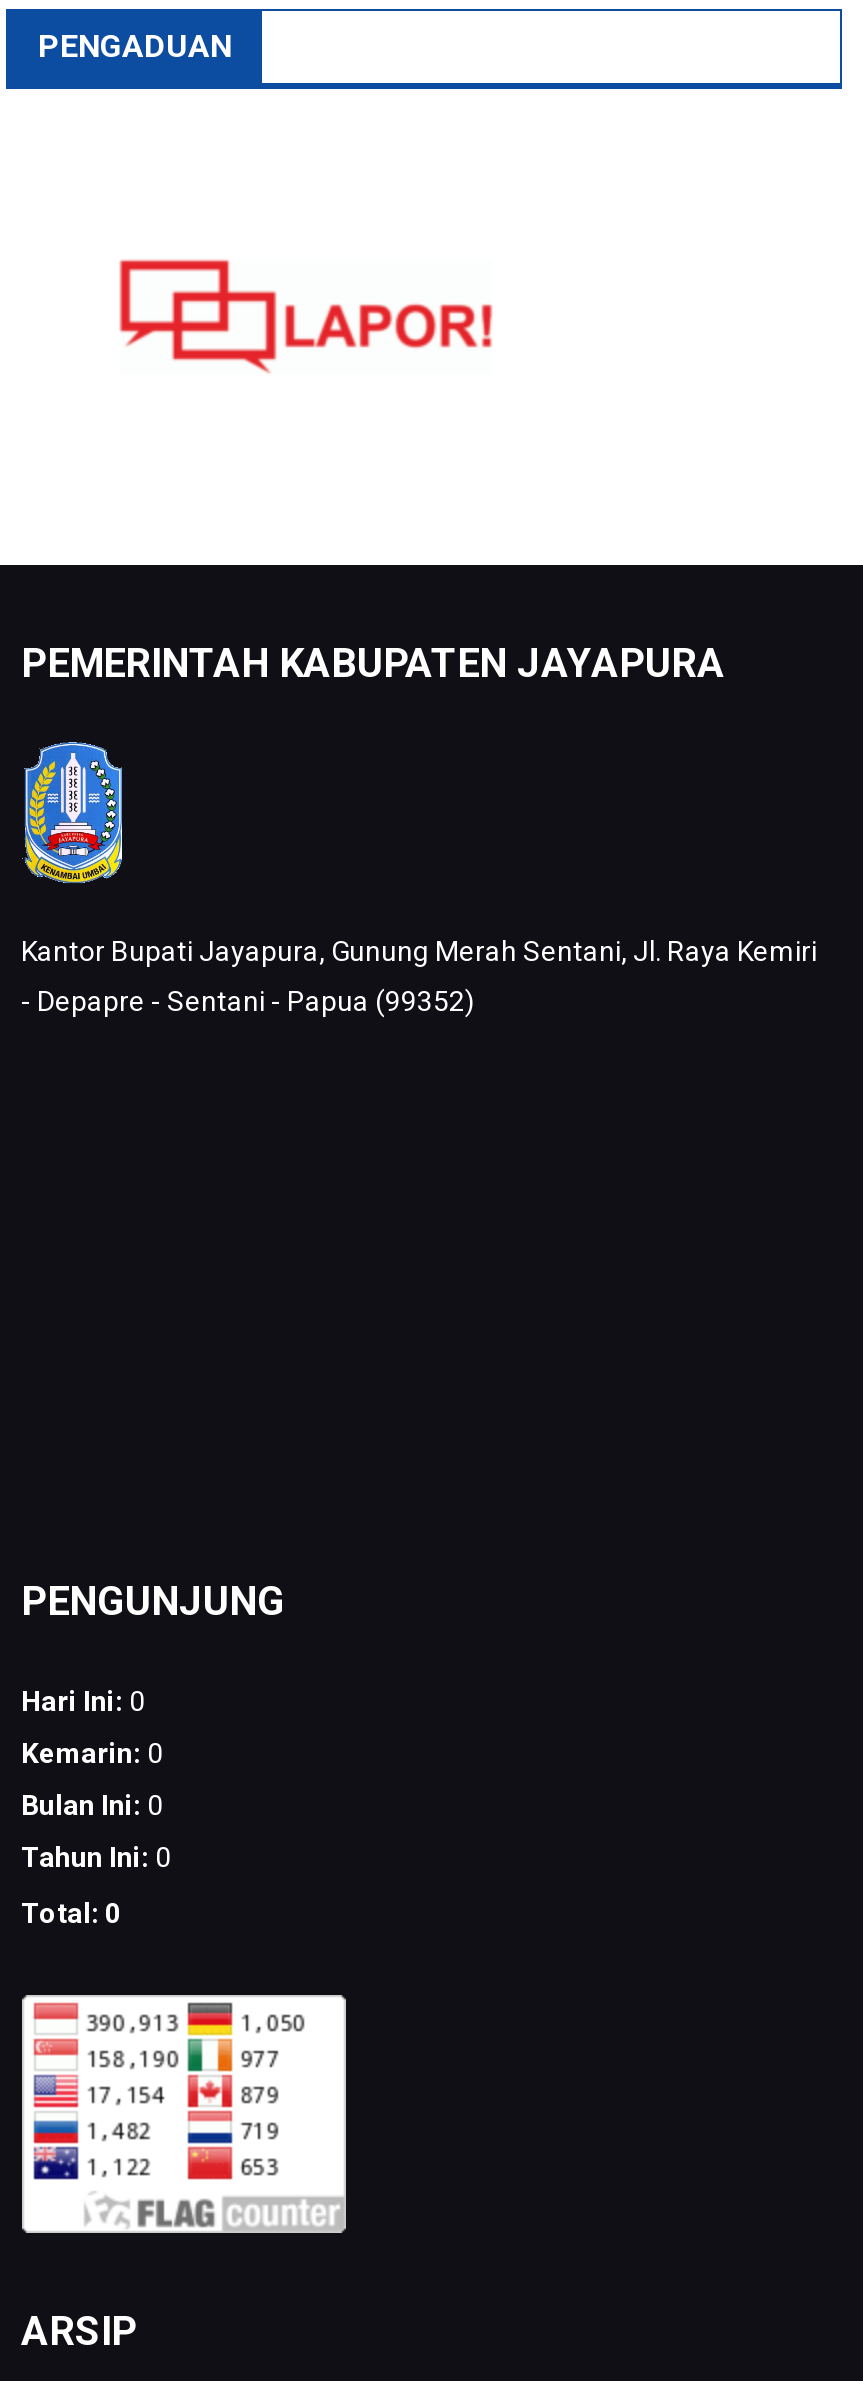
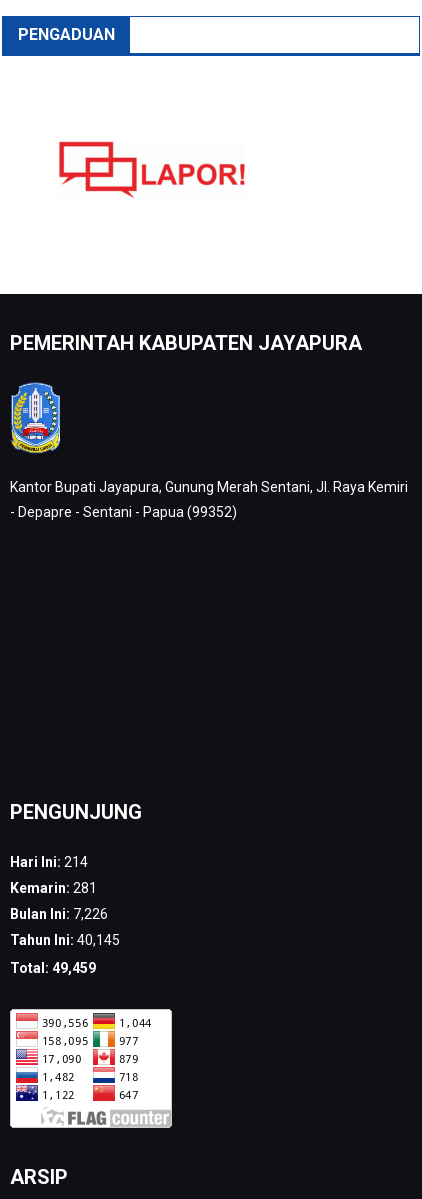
- Hari Ini: 0
+ Hari Ini: 214

- Kemarin: 0
+ Kemarin: 281

- Bulan Ini: 0
+ Bulan Ini: 7,226

- Tahun Ini: 0
+ Tahun Ini: 40,145

- Total: 0
+ Total: 49,459
